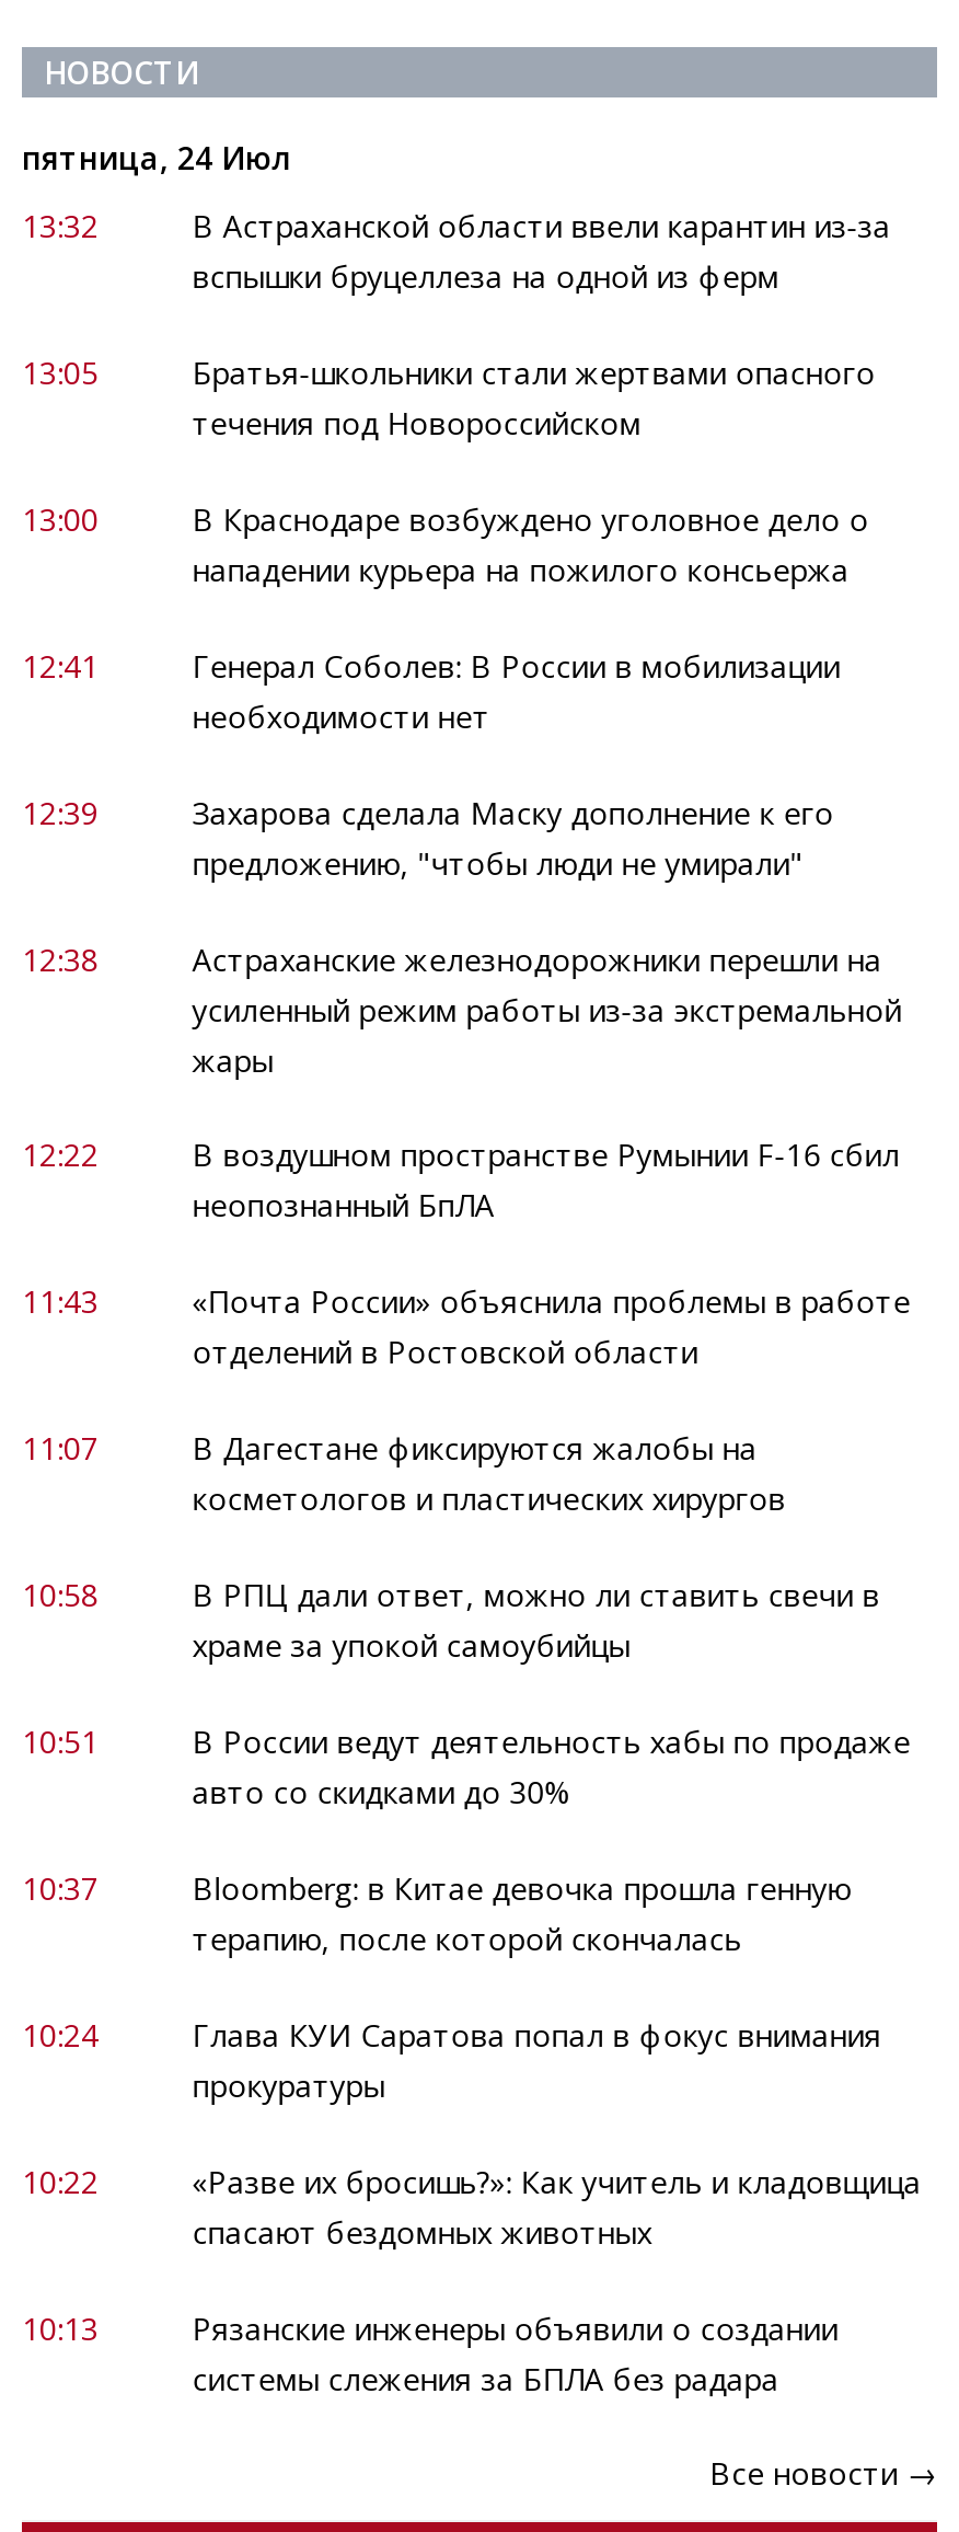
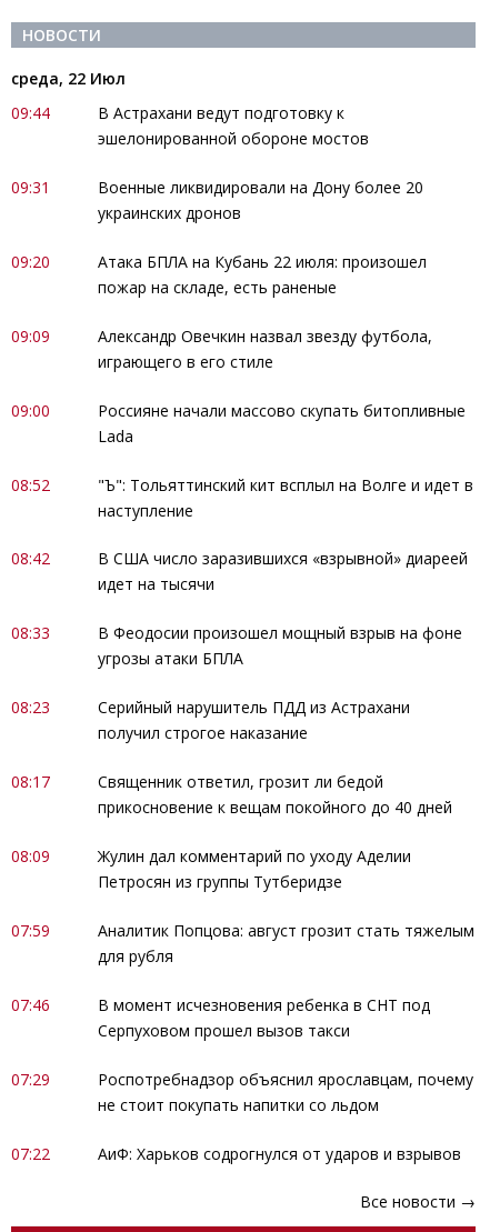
- пятница, 24 Июл
+ среда, 22 Июл

- 13:32
- В Астраханской области ввели карантин из-за
- вспышки бруцеллеза на одной из ферм
+ 09:44
+ В Астрахани ведут подготовку к
+ эшелонированной обороне мостов

- 13:05
- Братья-школьники стали жертвами опасного
- течения под Новороссийском
+ 09:31
+ Военные ликвидировали на Дону более 20
+ украинских дронов

- 13:00
- В Краснодаре возбуждено уголовное дело о
- нападении курьера на пожилого консьержа
+ 09:20
+ Атака БПЛА на Кубань 22 июля: произошел
+ пожар на складе, есть раненые

- 12:41
- Генерал Соболев: В России в мобилизации
- необходимости нет
+ 09:09
+ Александр Овечкин назвал звезду футбола,
+ играющего в его стиле

- 12:39
- Захарова сделала Маску дополнение к его
- предложению, "чтобы люди не умирали"
+ 09:00
+ Россияне начали массово скупать битопливные
+ Lada

- 12:38
- Астраханские железнодорожники перешли на
- усиленный режим работы из-за экстремальной
- жары
+ 08:52
+ "Ъ": Тольяттинский кит всплыл на Волге и идет в
+ наступление

- 12:22
- В воздушном пространстве Румынии F-16 сбил
- неопознанный БпЛА
+ 08:42
+ В США число заразившихся «взрывной» диареей
+ идет на тысячи

- 11:43
- «Почта России» объяснила проблемы в работе
- отделений в Ростовской области
+ 08:33
+ В Феодосии произошел мощный взрыв на фоне
+ угрозы атаки БПЛА

- 11:07
- В Дагестане фиксируются жалобы на
- косметологов и пластических хирургов
+ 08:23
+ Серийный нарушитель ПДД из Астрахани
+ получил строгое наказание

- 10:58
- В РПЦ дали ответ, можно ли ставить свечи в
- храме за упокой самоубийцы
+ 08:17
+ Священник ответил, грозит ли бедой
+ прикосновение к вещам покойного до 40 дней

- 10:51
- В России ведут деятельность хабы по продаже
- авто со скидками до 30%
+ 08:09
+ Жулин дал комментарий по уходу Аделии
+ Петросян из группы Тутберидзе

- 10:37
- Bloomberg: в Китае девочка прошла генную
- терапию, после которой скончалась
+ 07:59
+ Аналитик Попцова: август грозит стать тяжелым
+ для рубля

- 10:24
- Глава КУИ Саратова попал в фокус внимания
- прокуратуры
+ 07:46
+ В момент исчезновения ребенка в СНТ под
+ Серпуховом прошел вызов такси

- 10:22
- «Разве их бросишь?»: Как учитель и кладовщица
- спасают бездомных животных
+ 07:29
+ Роспотребнадзор объяснил ярославцам, почему
+ не стоит покупать напитки со льдом

- 10:13
- Рязанские инженеры объявили о создании
- системы слежения за БПЛА без радара
+ 07:22
+ АиФ: Харьков содрогнулся от ударов и взрывов
